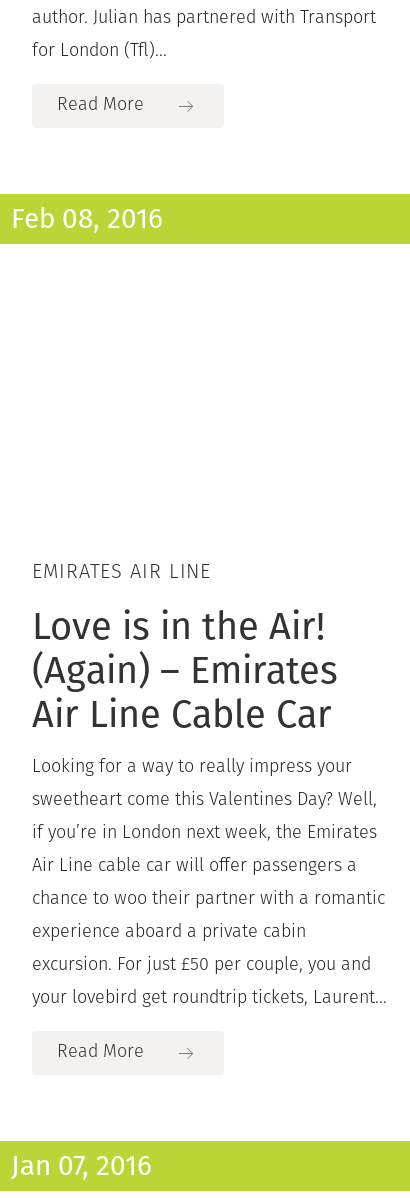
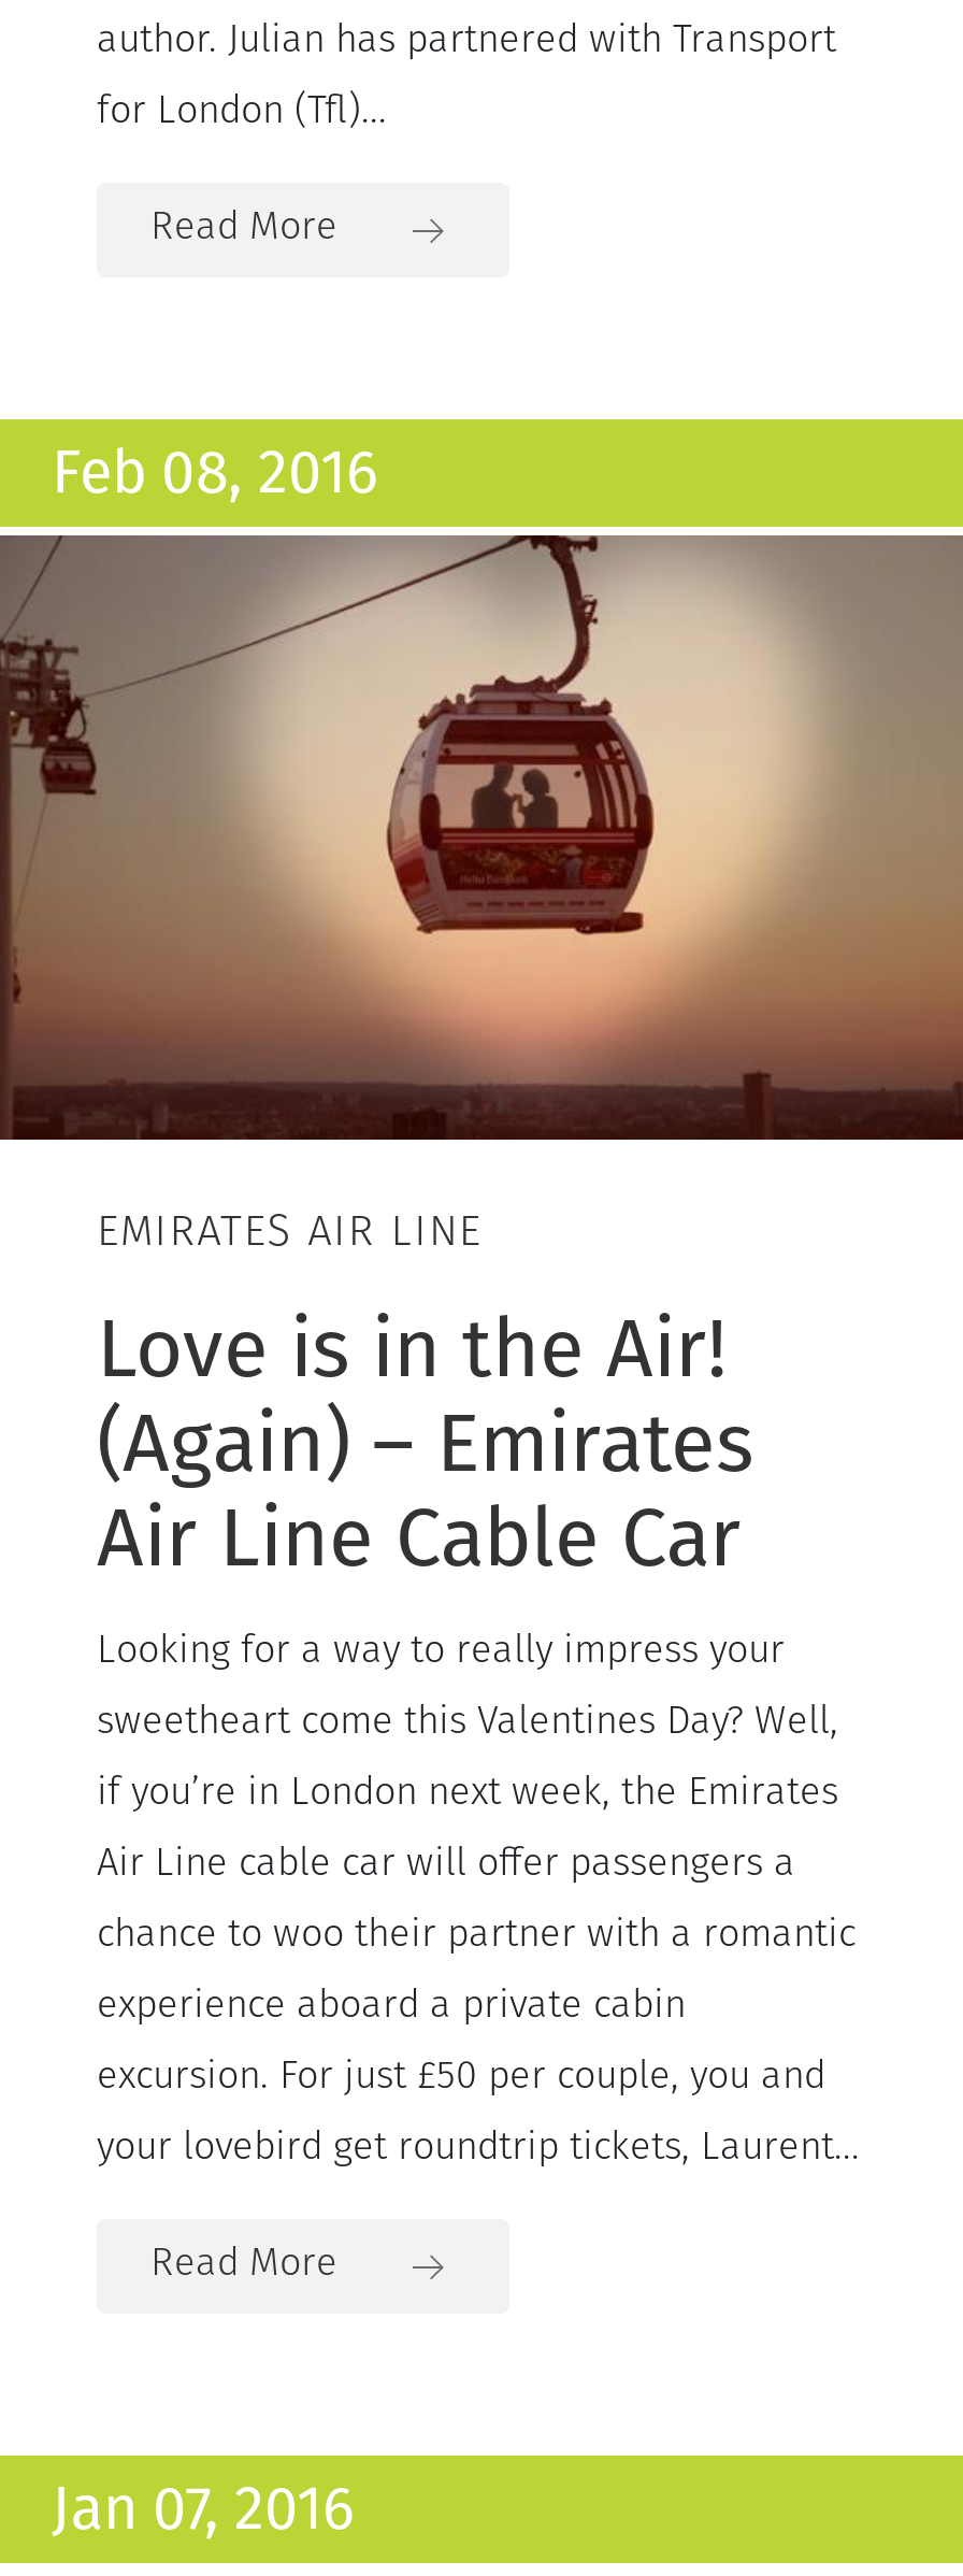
+ [image]
